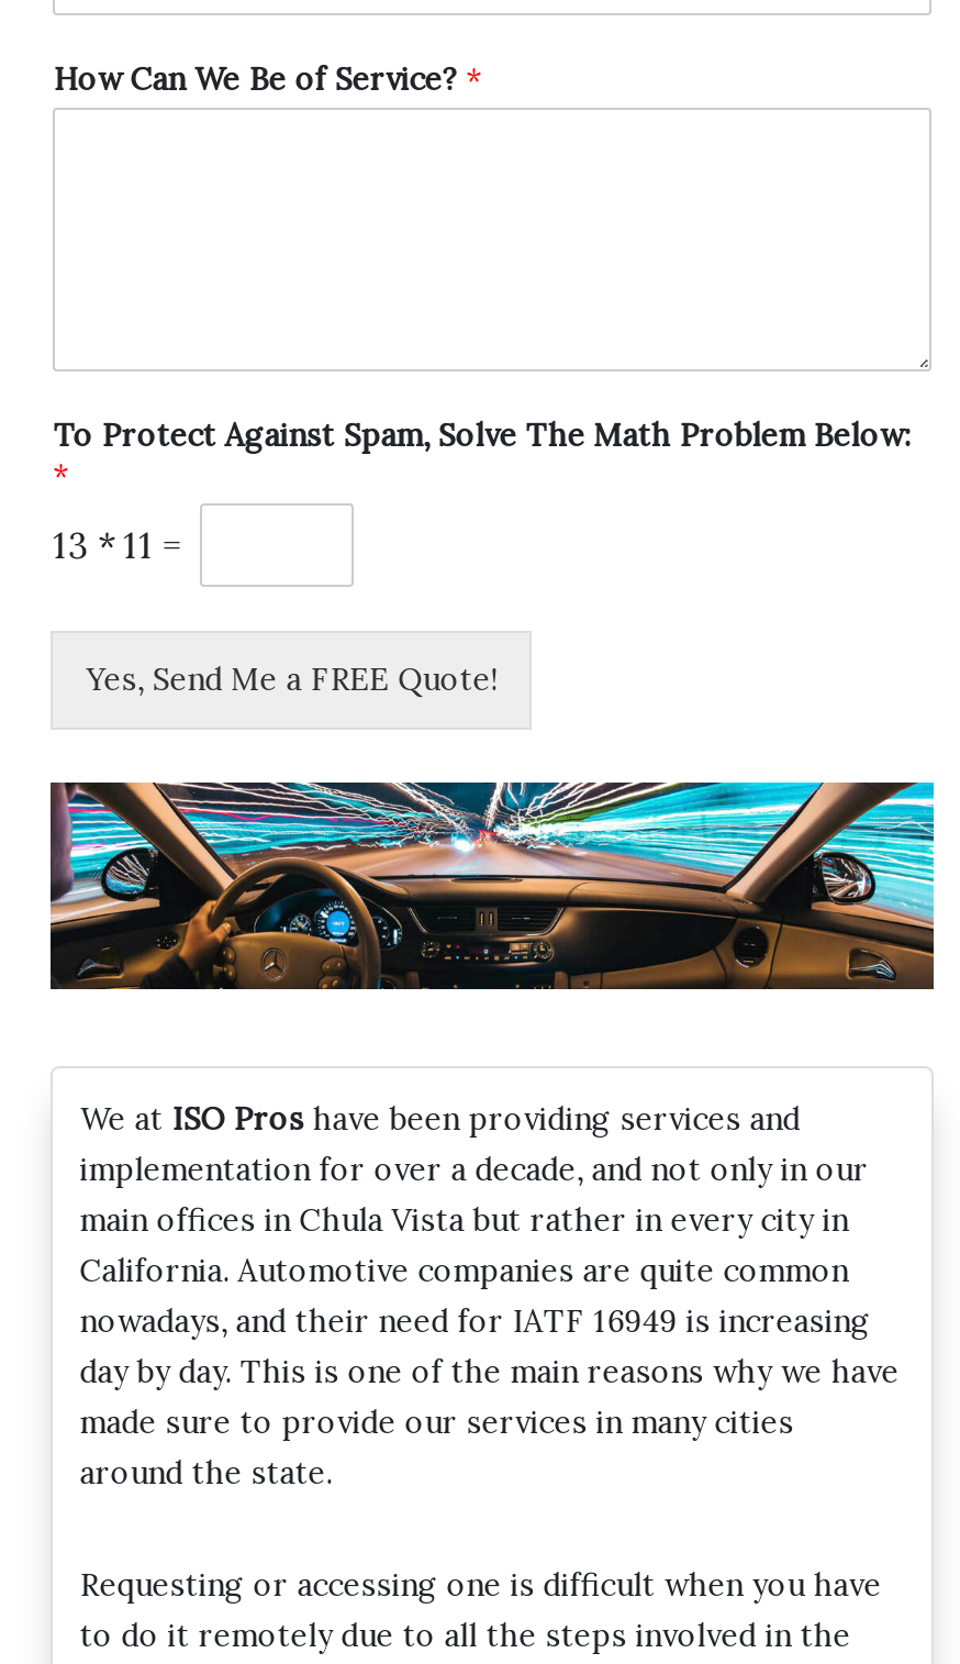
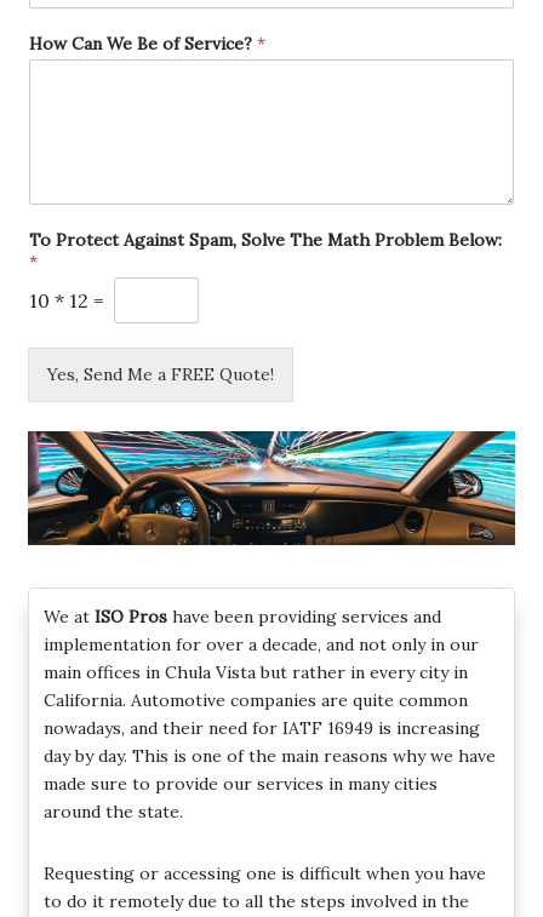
- 13 * 11 =
+ 10 * 12 =
